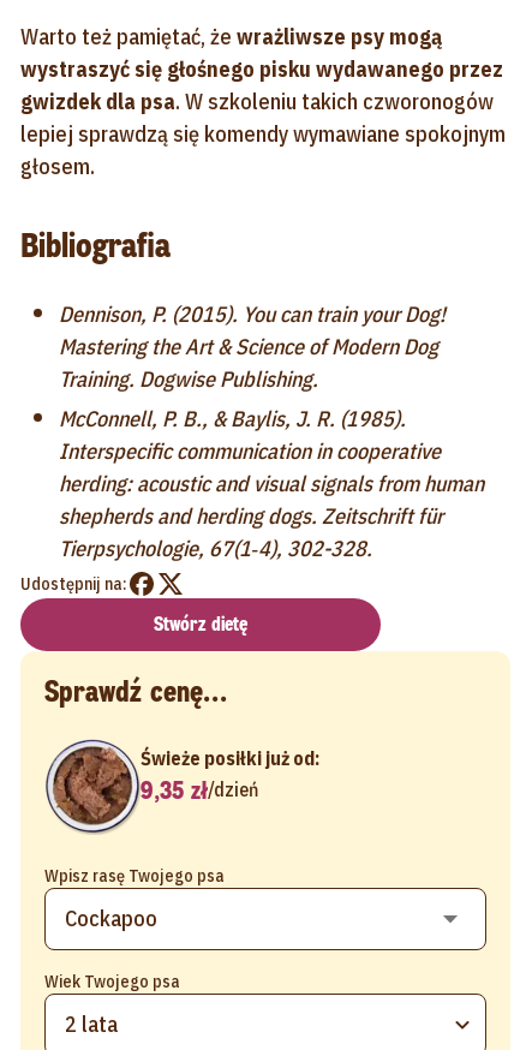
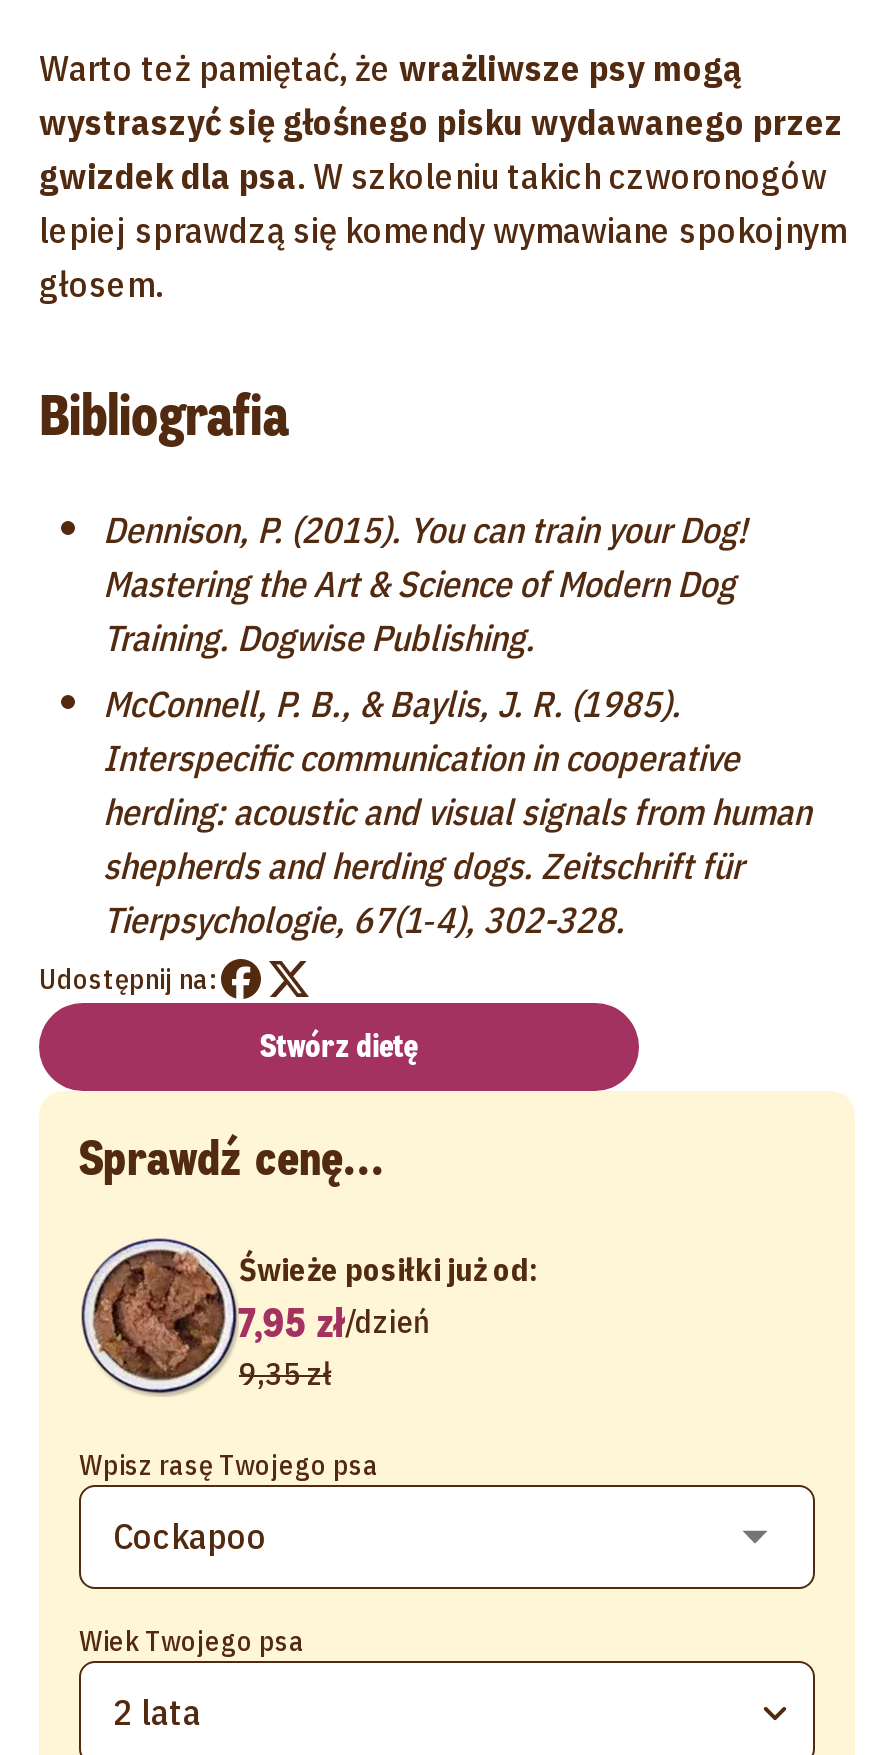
- 9,35 zł/dzień
+ 7,95 zł/dzień
+ 9,35 zł
